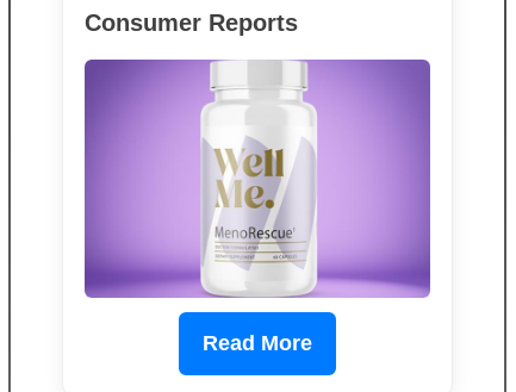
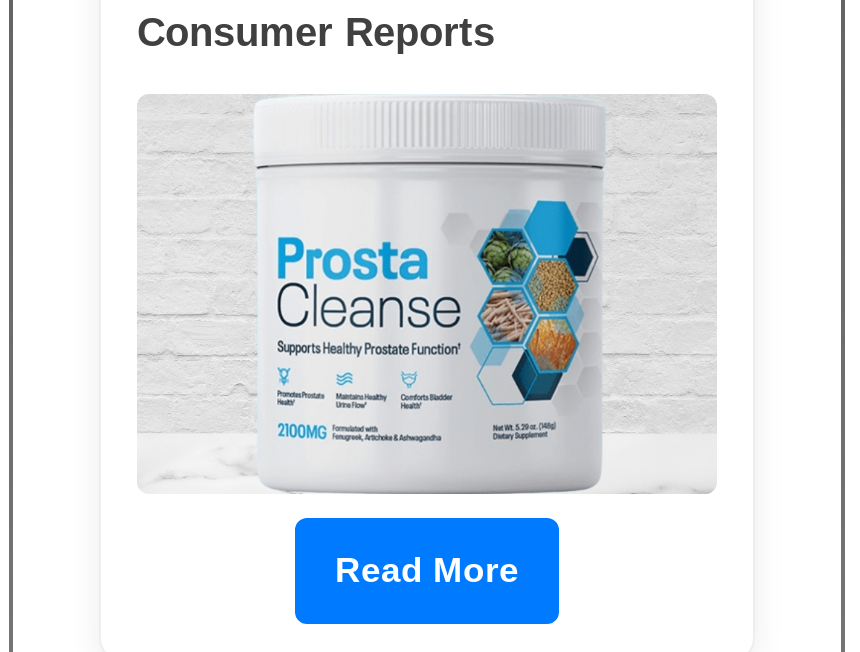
- [image]
+ [image]
